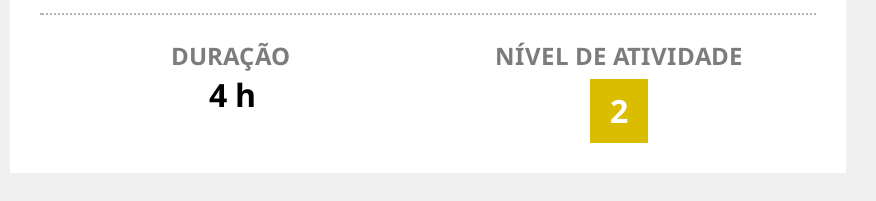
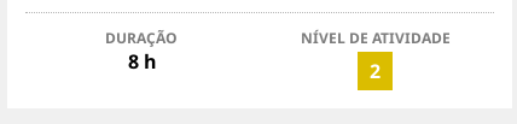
- 4 h
+ 8 h
